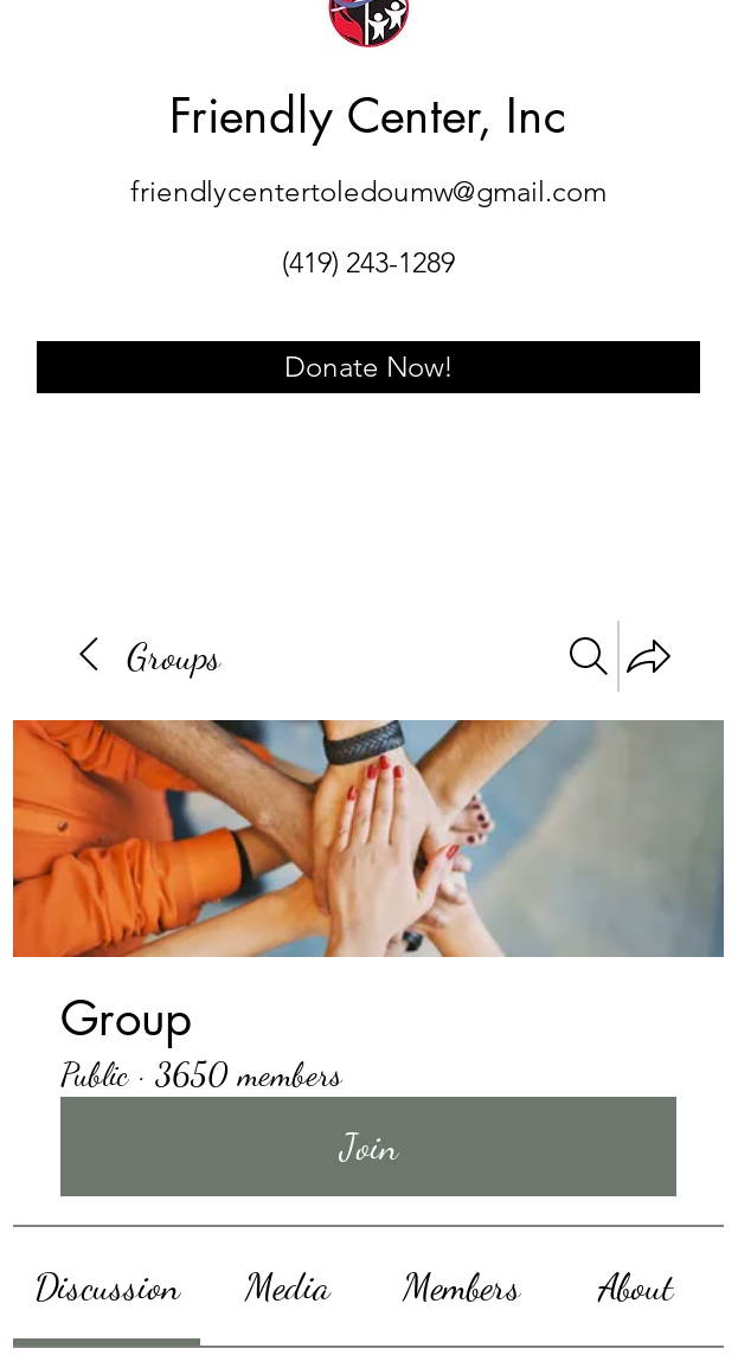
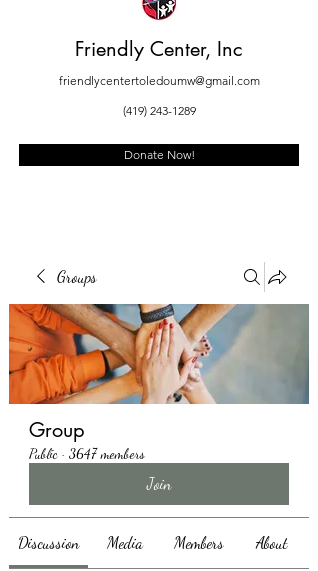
- Public · 3650 members
+ Public · 3647 members
